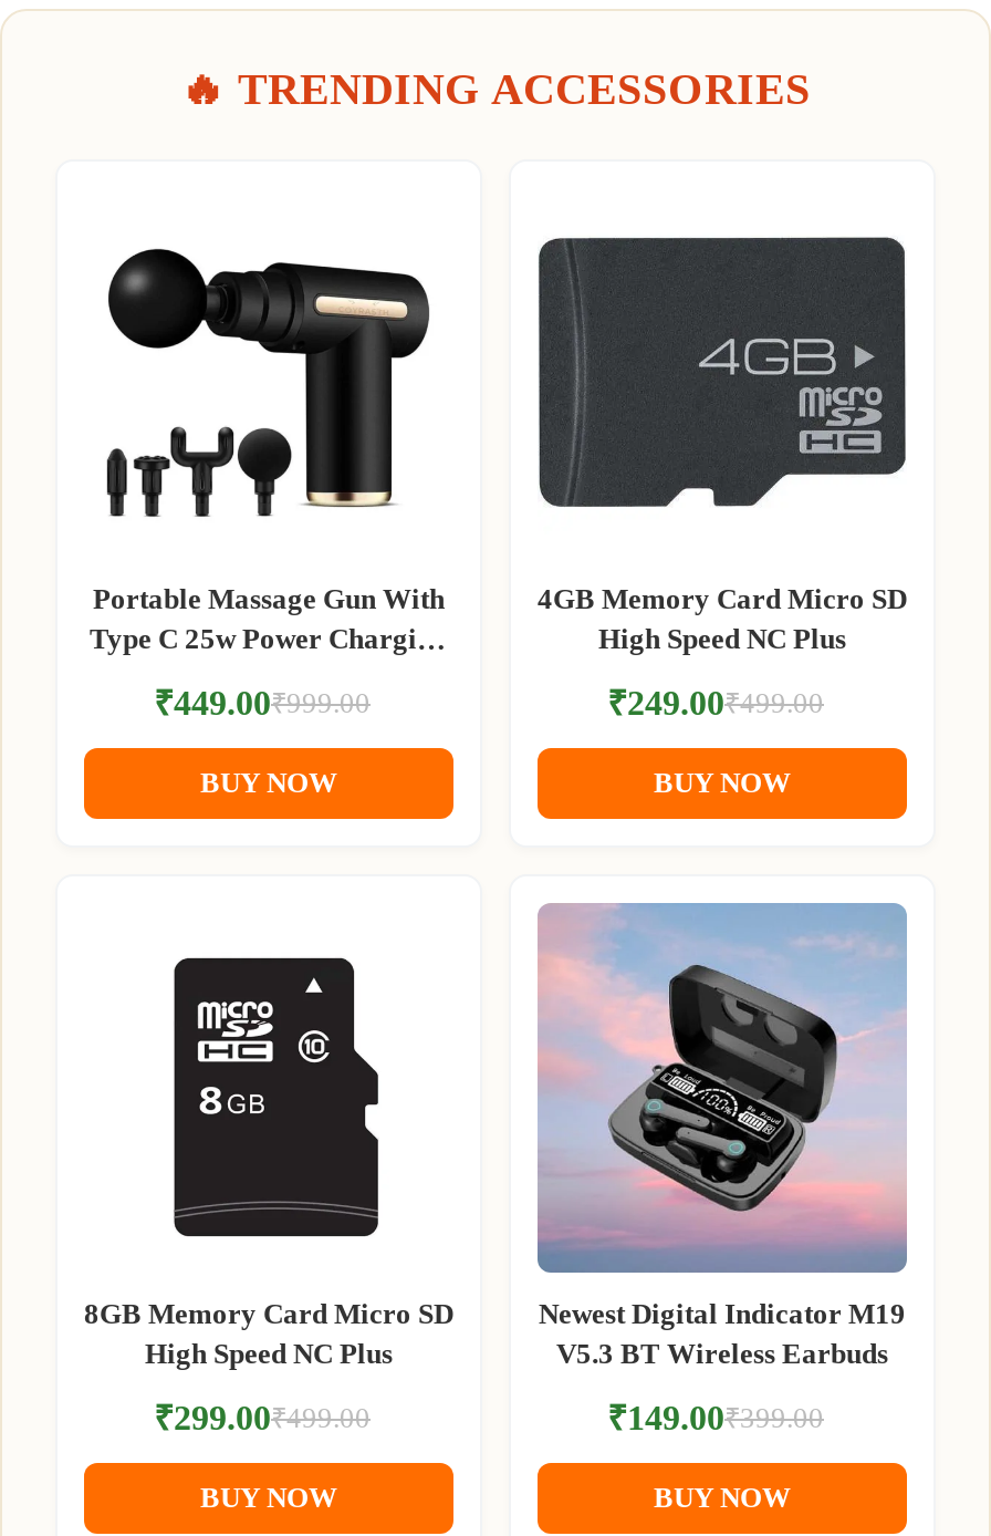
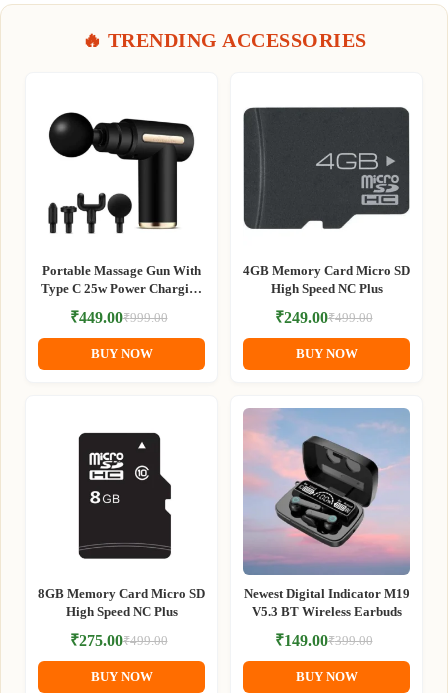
- ₹299.00
+ ₹275.00
